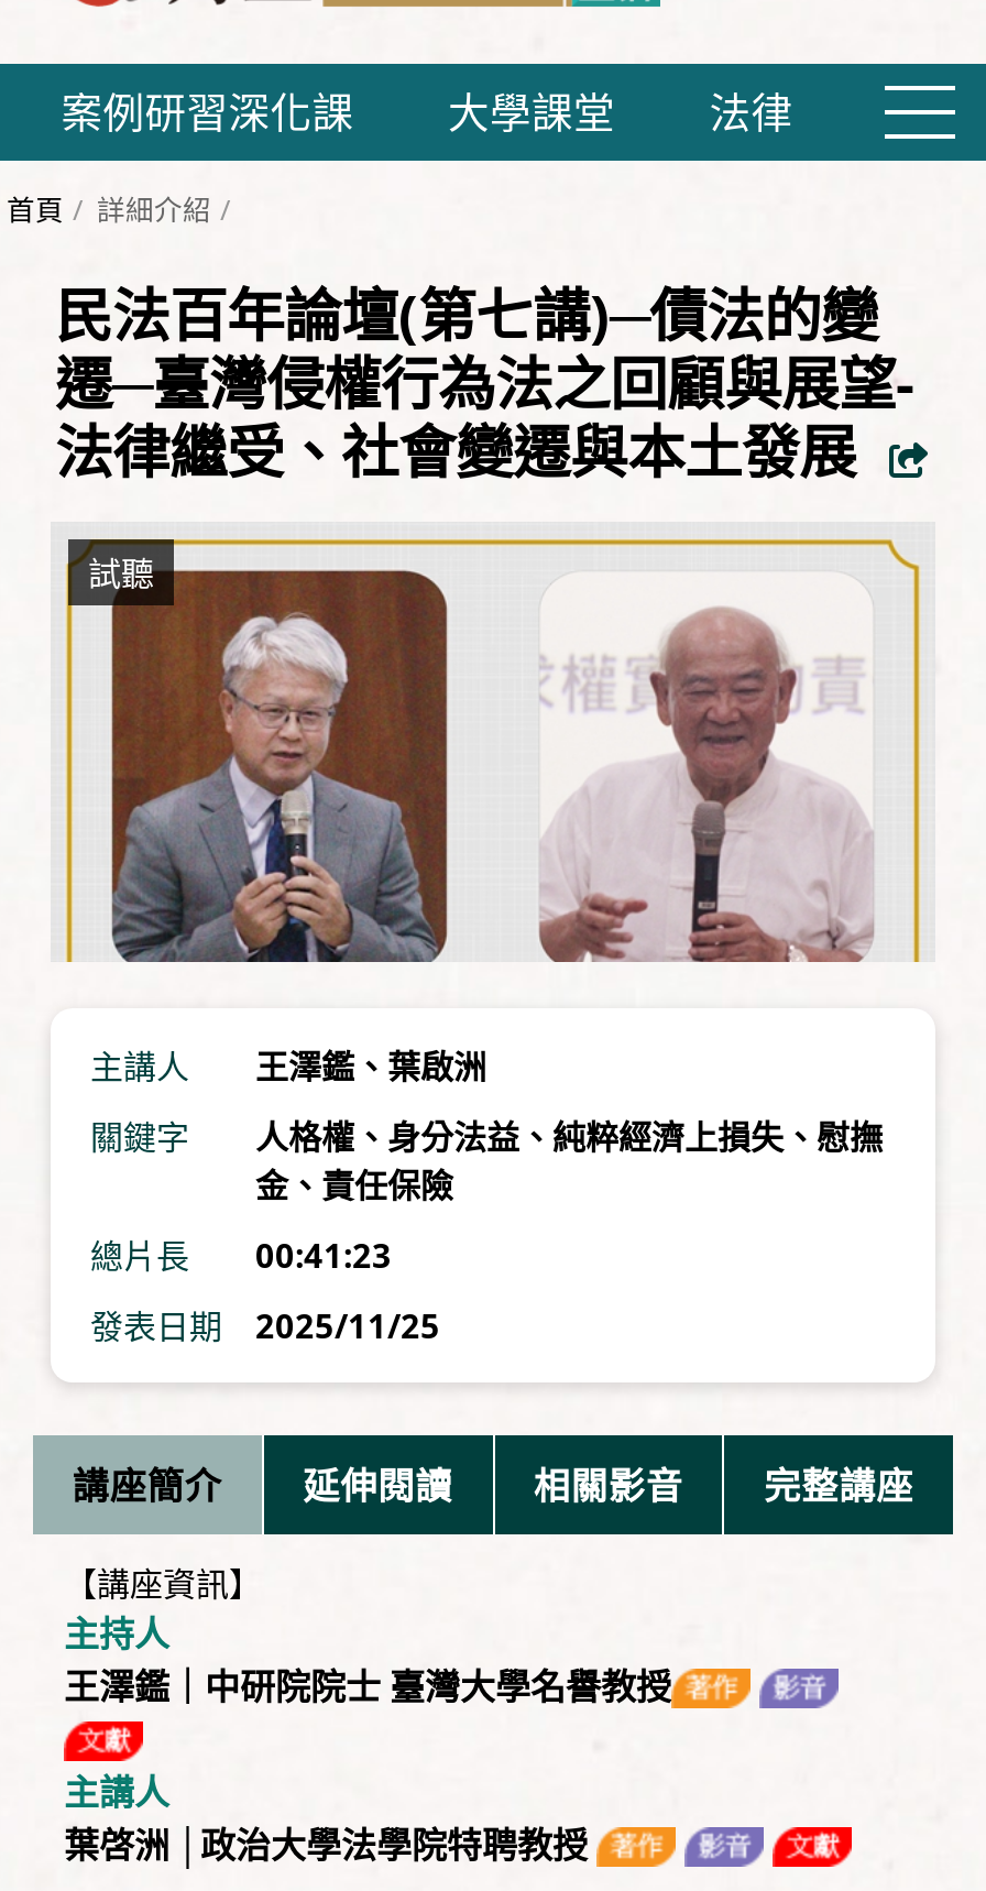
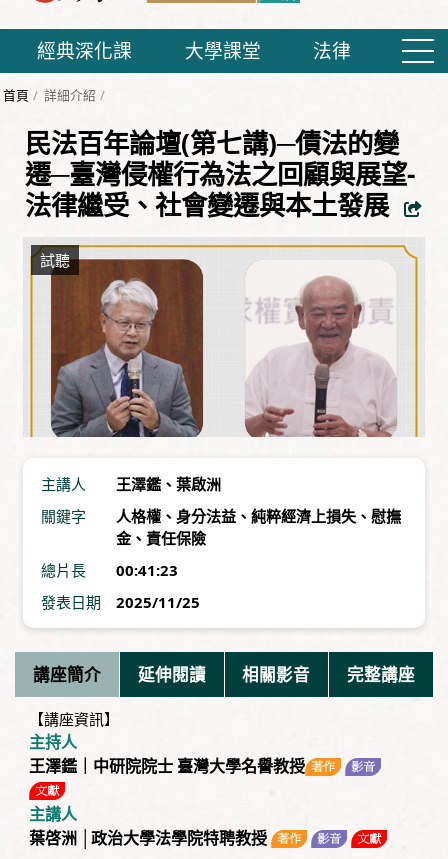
- 案例研習深化課
+ 經典深化課
